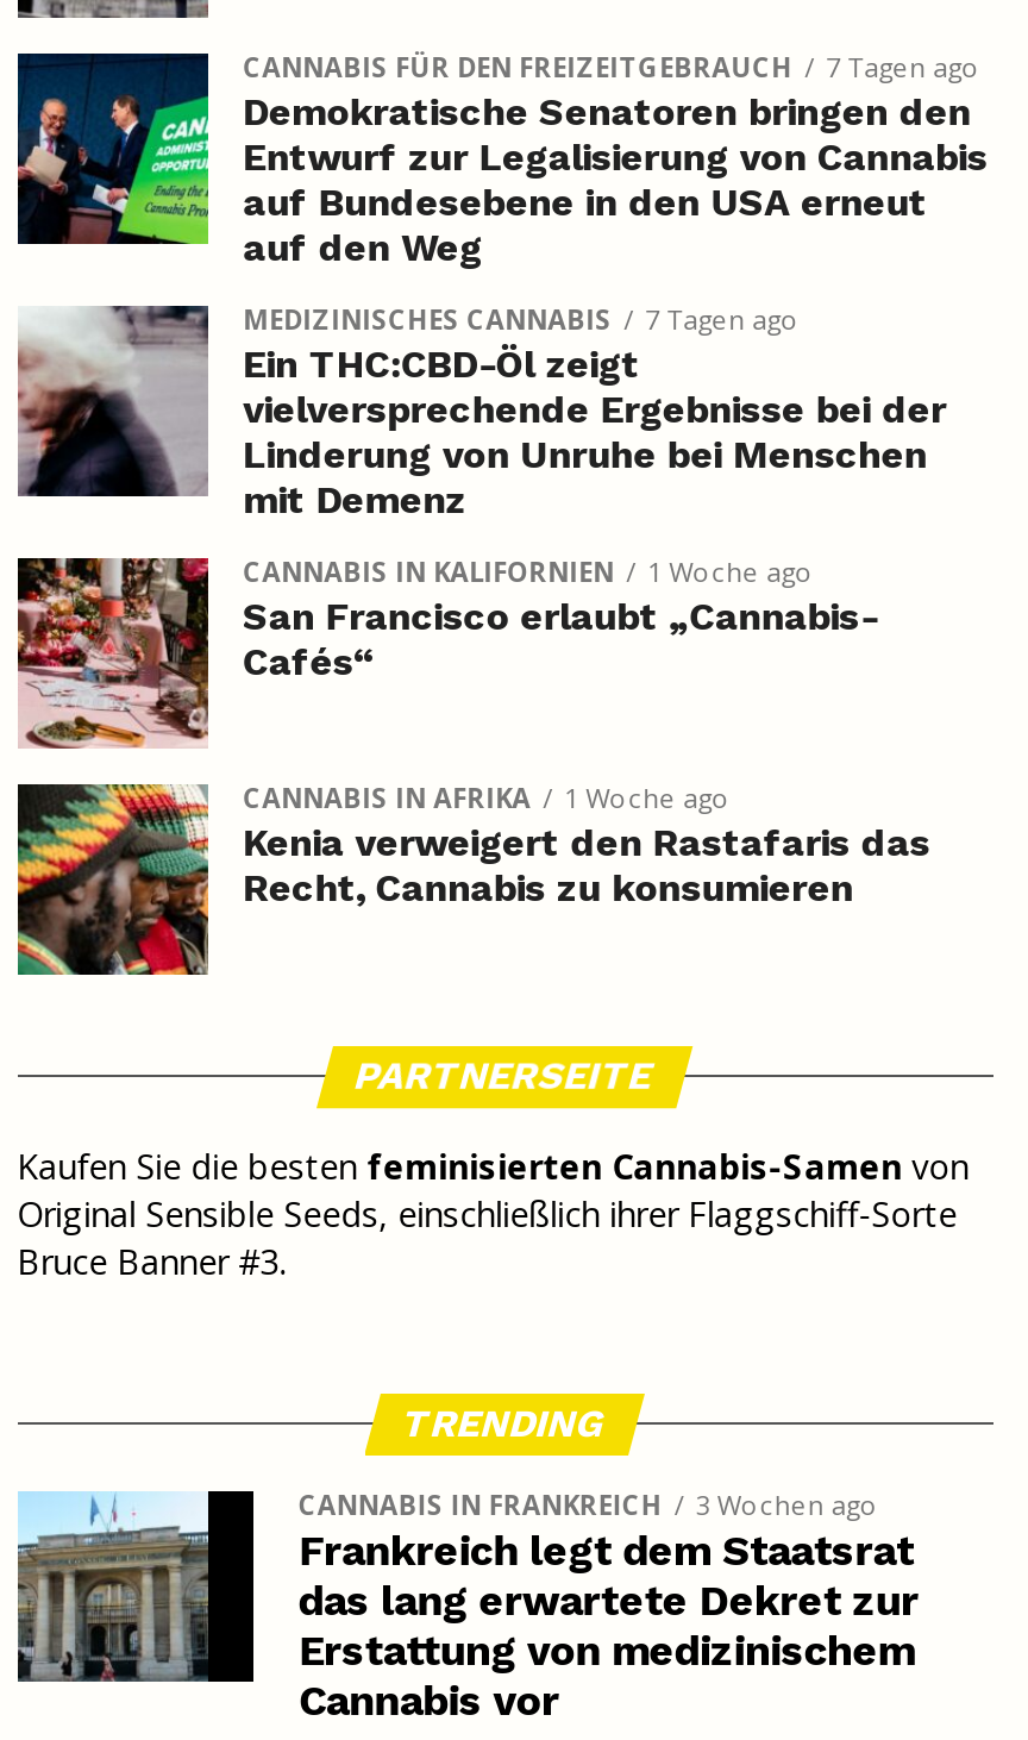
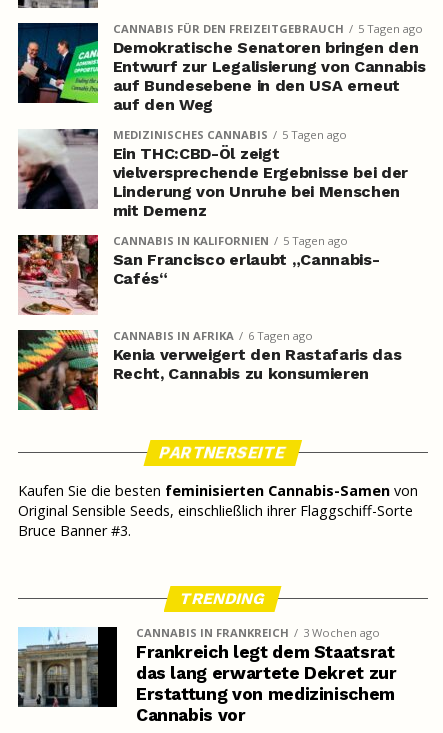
- CANNABIS FÜR DEN FREIZEITGEBRAUCH 7 Tagen ago
+ CANNABIS FÜR DEN FREIZEITGEBRAUCH 5 Tagen ago

- MEDIZINISCHES CANNABIS 7 Tagen ago
+ MEDIZINISCHES CANNABIS 5 Tagen ago

- CANNABIS IN KALIFORNIEN 1 Woche ago
+ CANNABIS IN KALIFORNIEN 5 Tagen ago

- CANNABIS IN AFRIKA 1 Woche ago
+ CANNABIS IN AFRIKA 6 Tagen ago
